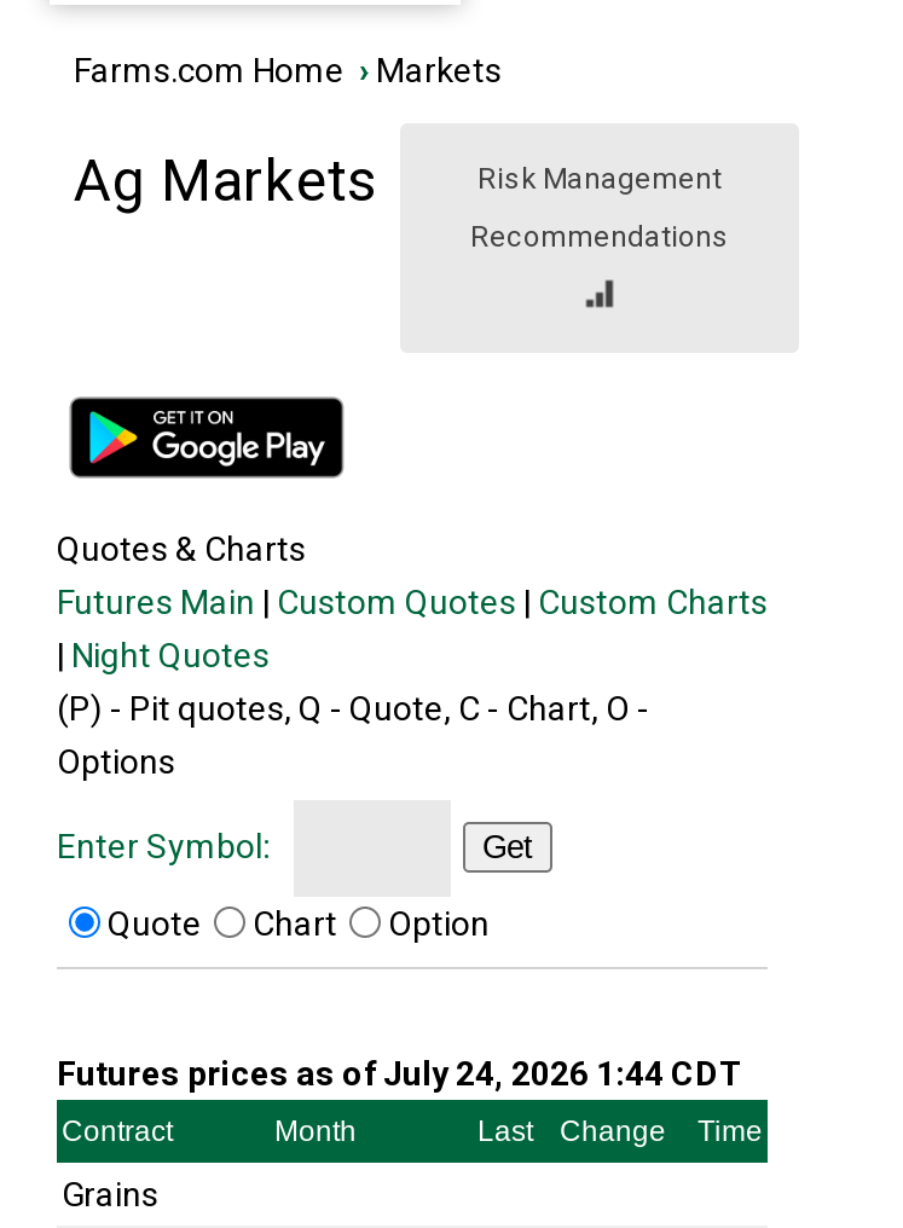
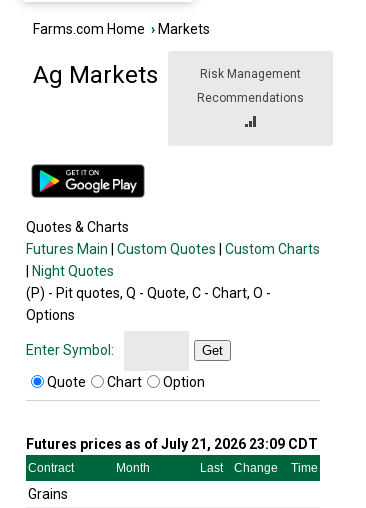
- Futures prices as of July 24, 2026 1:44 CDT
+ Futures prices as of July 21, 2026 23:09 CDT
